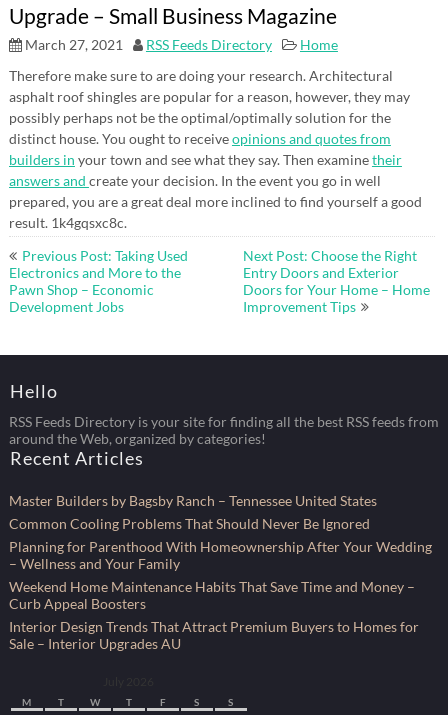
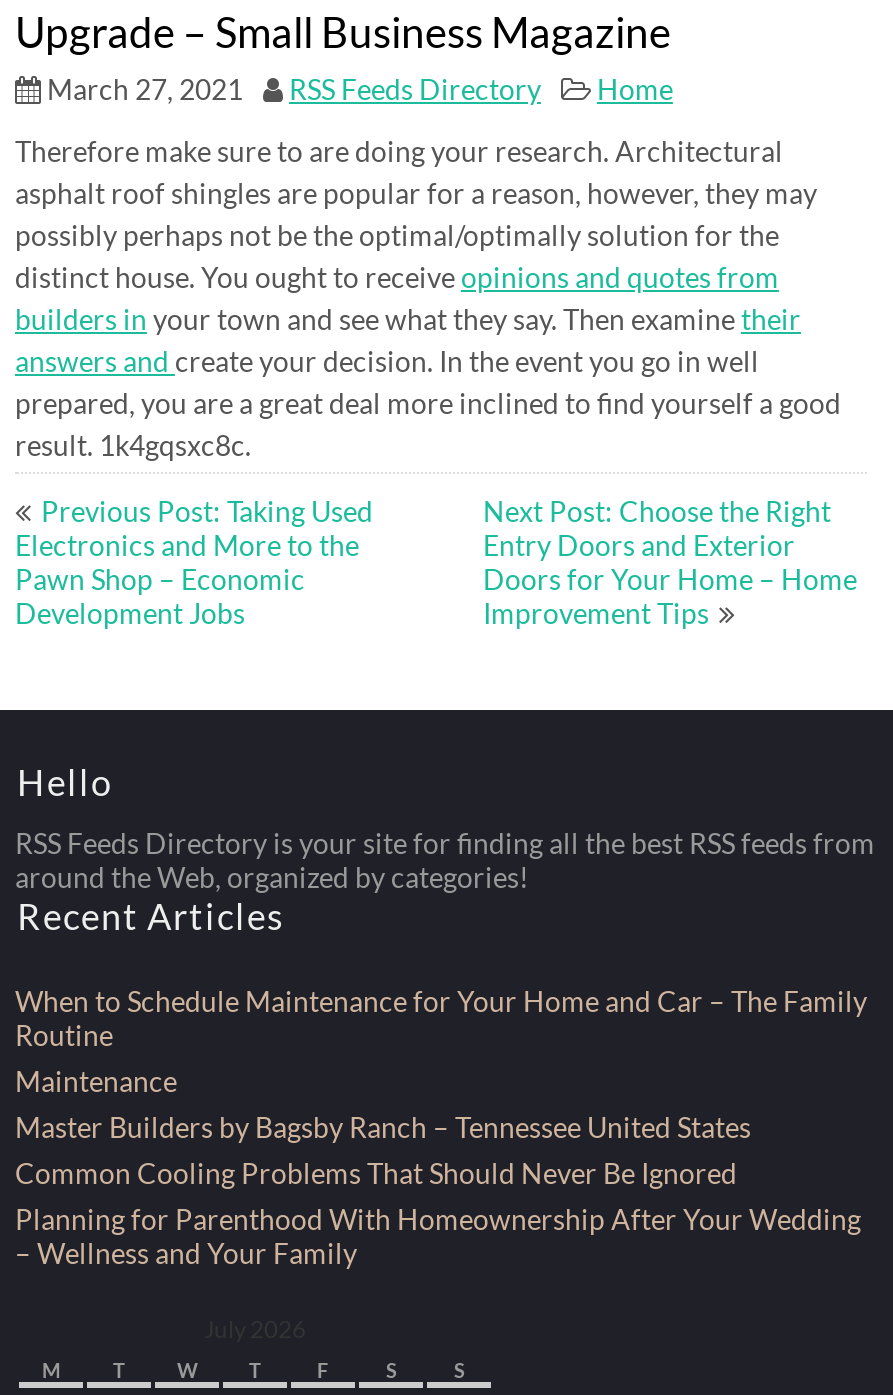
+ When to Schedule Maintenance for Your Home and Car – The Family
+ Routine
+ Maintenance

moved down: Master Builders by Bagsby Ranch – Tennessee United States | Common Cooling Problems That Should Never Be Ignored | Planning for Parenthood With Homeownership After Your Wedding | – Wellness and Your Family

- Weekend Home Maintenance Habits That Save Time and Money –
- Curb Appeal Boosters
- Interior Design Trends That Attract Premium Buyers to Homes for
- Sale – Interior Upgrades AU
